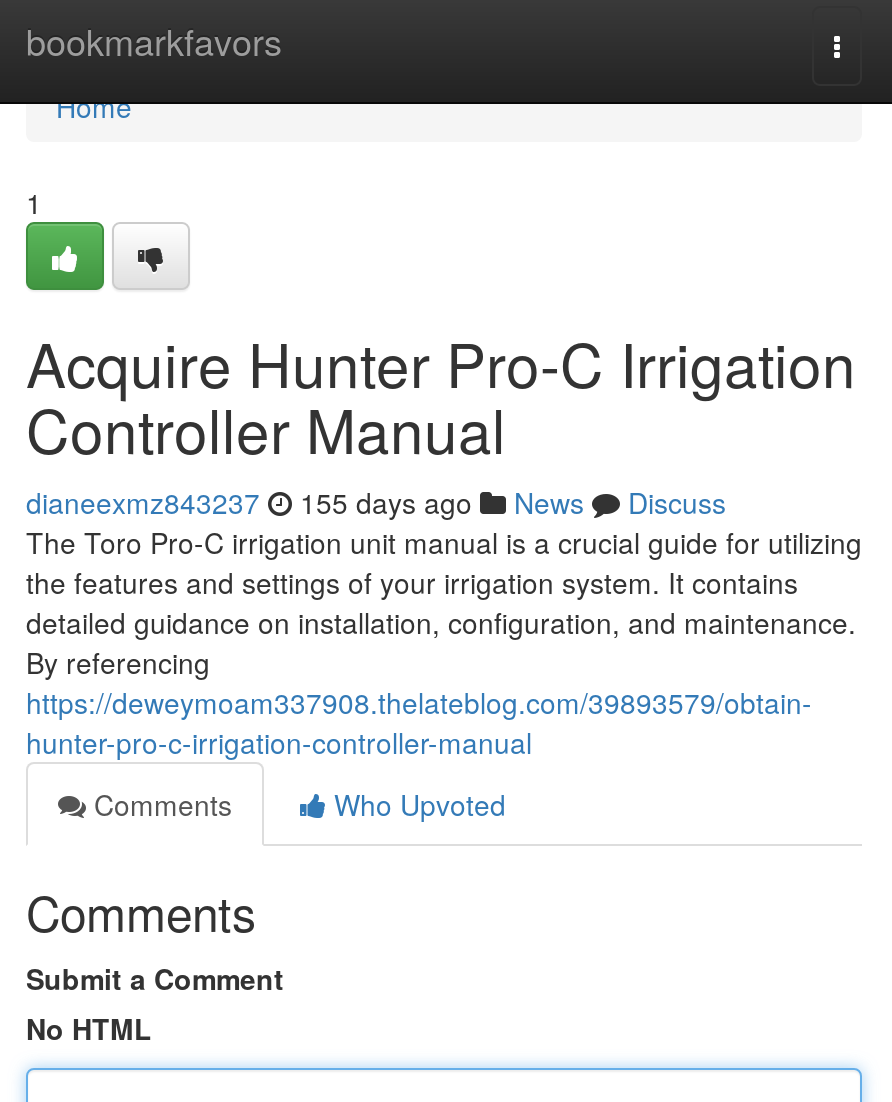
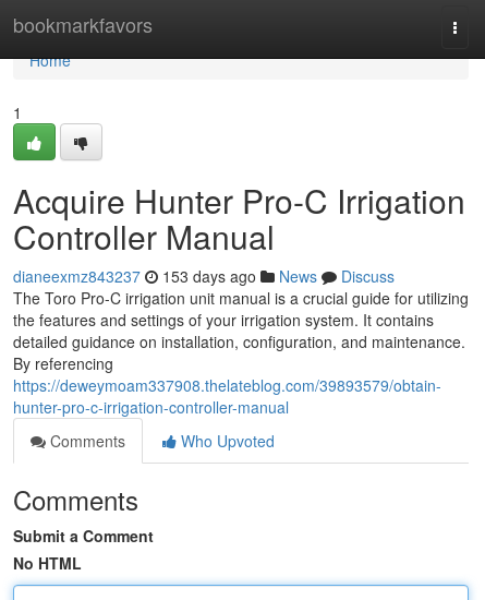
- dianeexmz843237 155 days ago News Discuss
+ dianeexmz843237 153 days ago News Discuss
